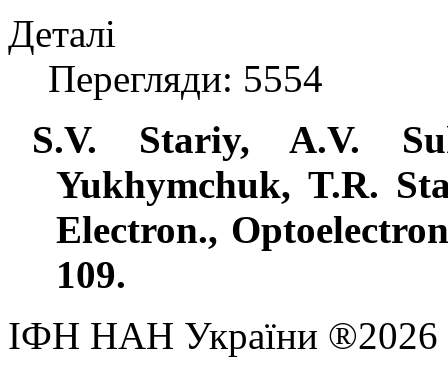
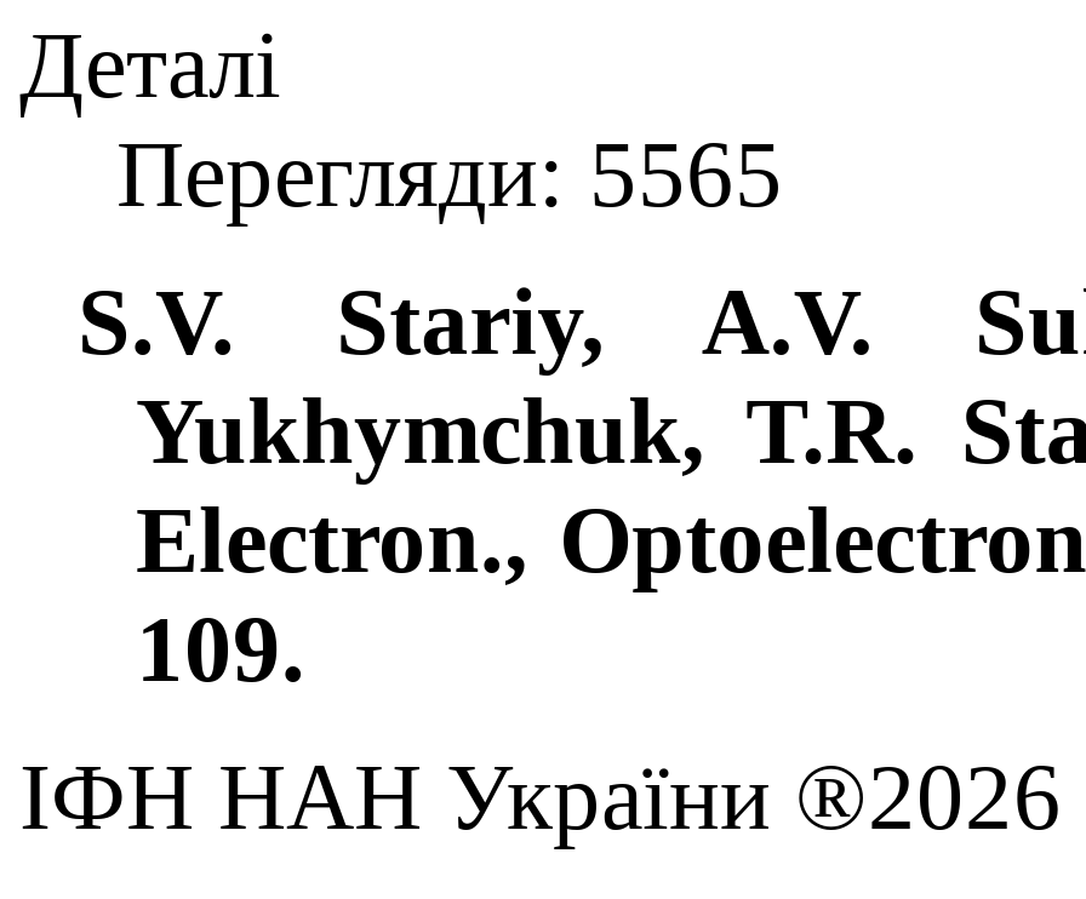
- Перегляди: 5554
+ Перегляди: 5565
